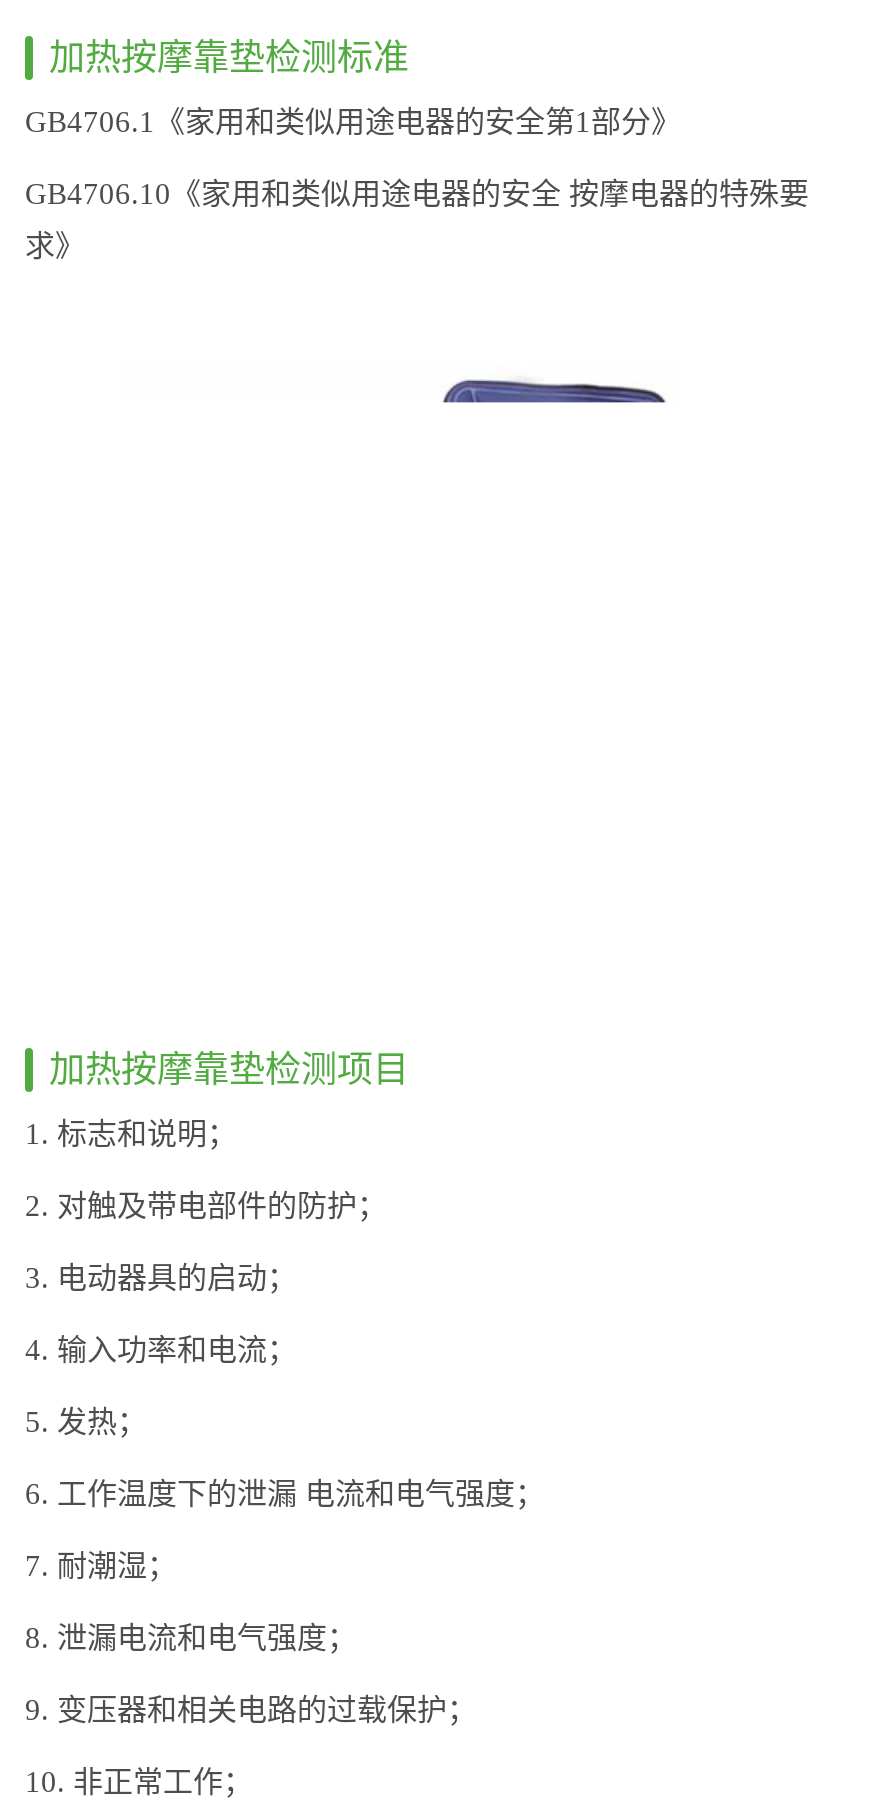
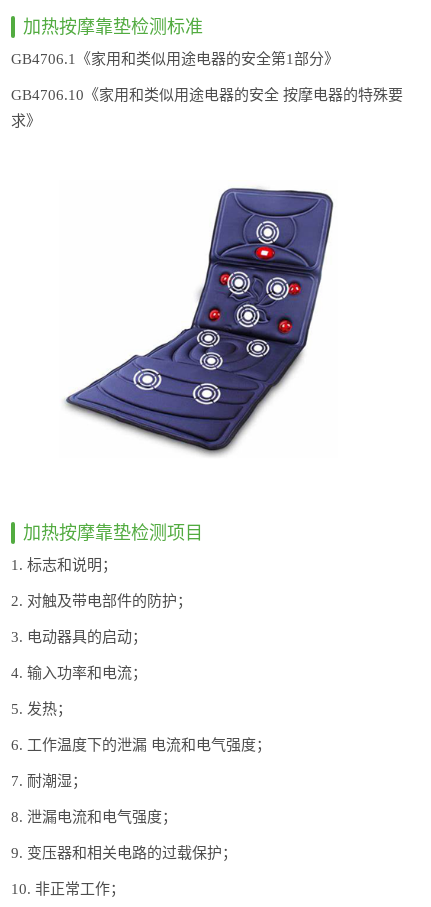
+ [image]
